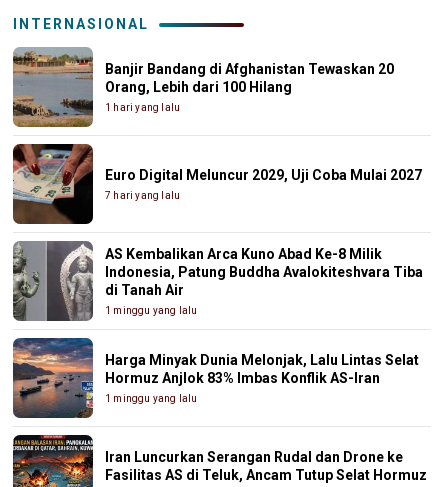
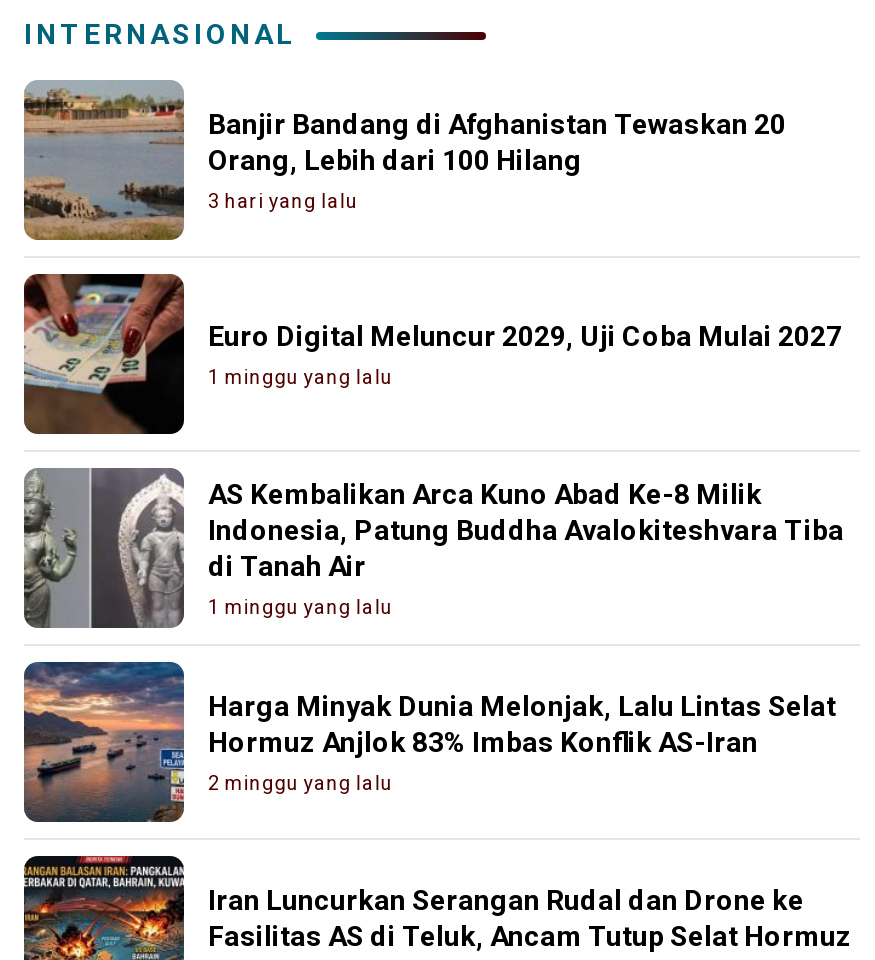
- 1 hari yang lalu
+ 3 hari yang lalu

- 7 hari yang lalu
+ 1 minggu yang lalu

- 1 minggu yang lalu
+ 2 minggu yang lalu
